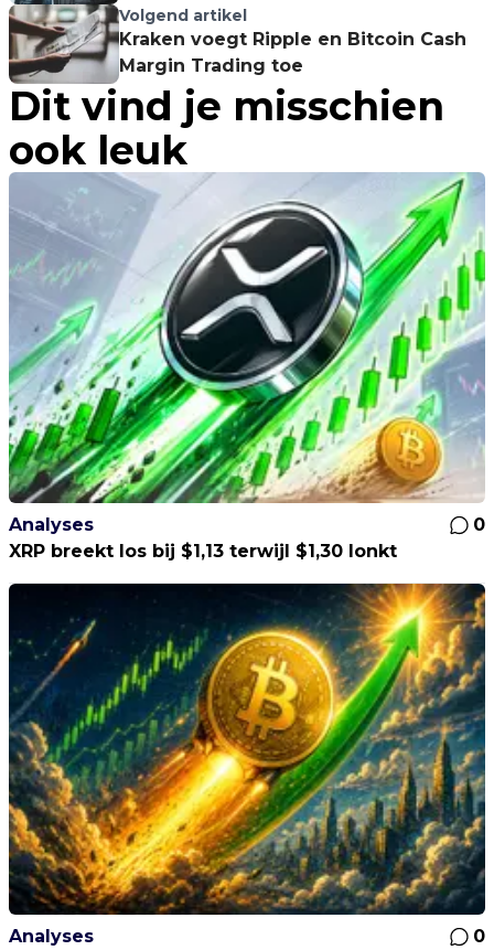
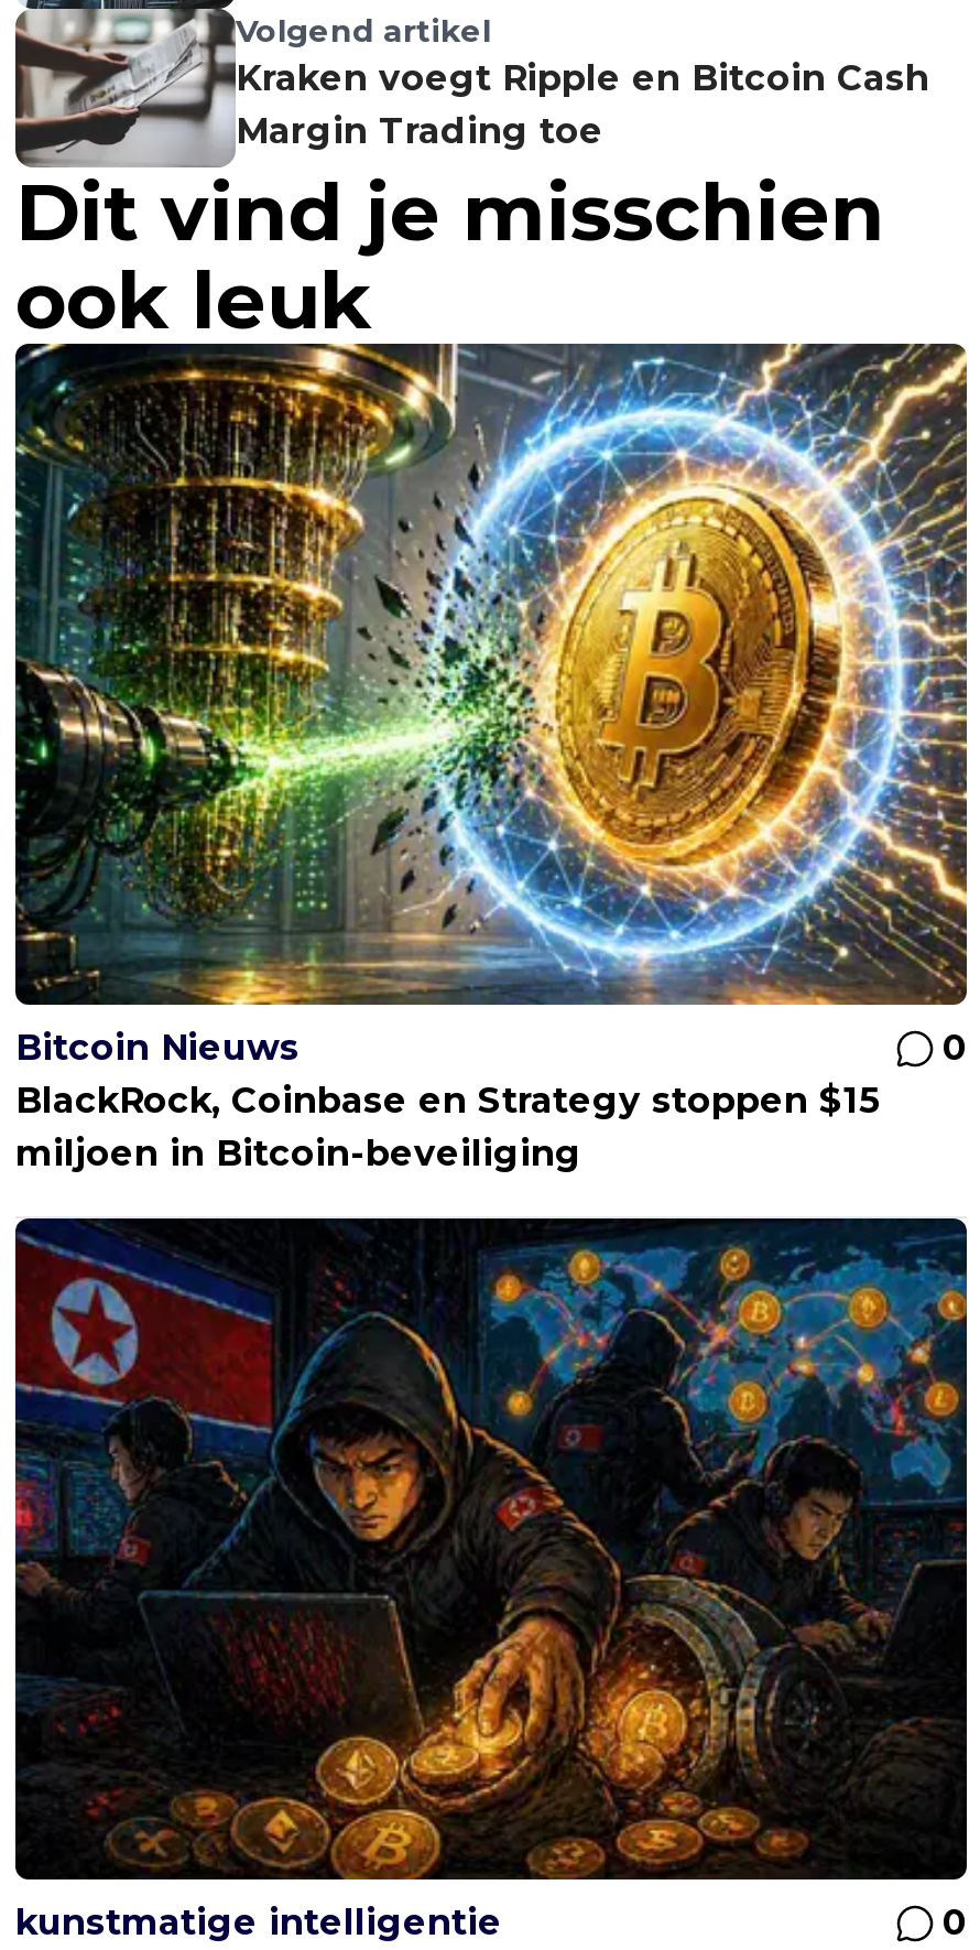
- [image]
- Analyses
+ [image]
+ Bitcoin Nieuws

- XRP breekt los bij $1,13 terwijl $1,30 lonkt
+ BlackRock, Coinbase en Strategy stoppen $15
+ miljoen in Bitcoin-beveiliging

- [image]
- Analyses
+ [image]
+ kunstmatige intelligentie
